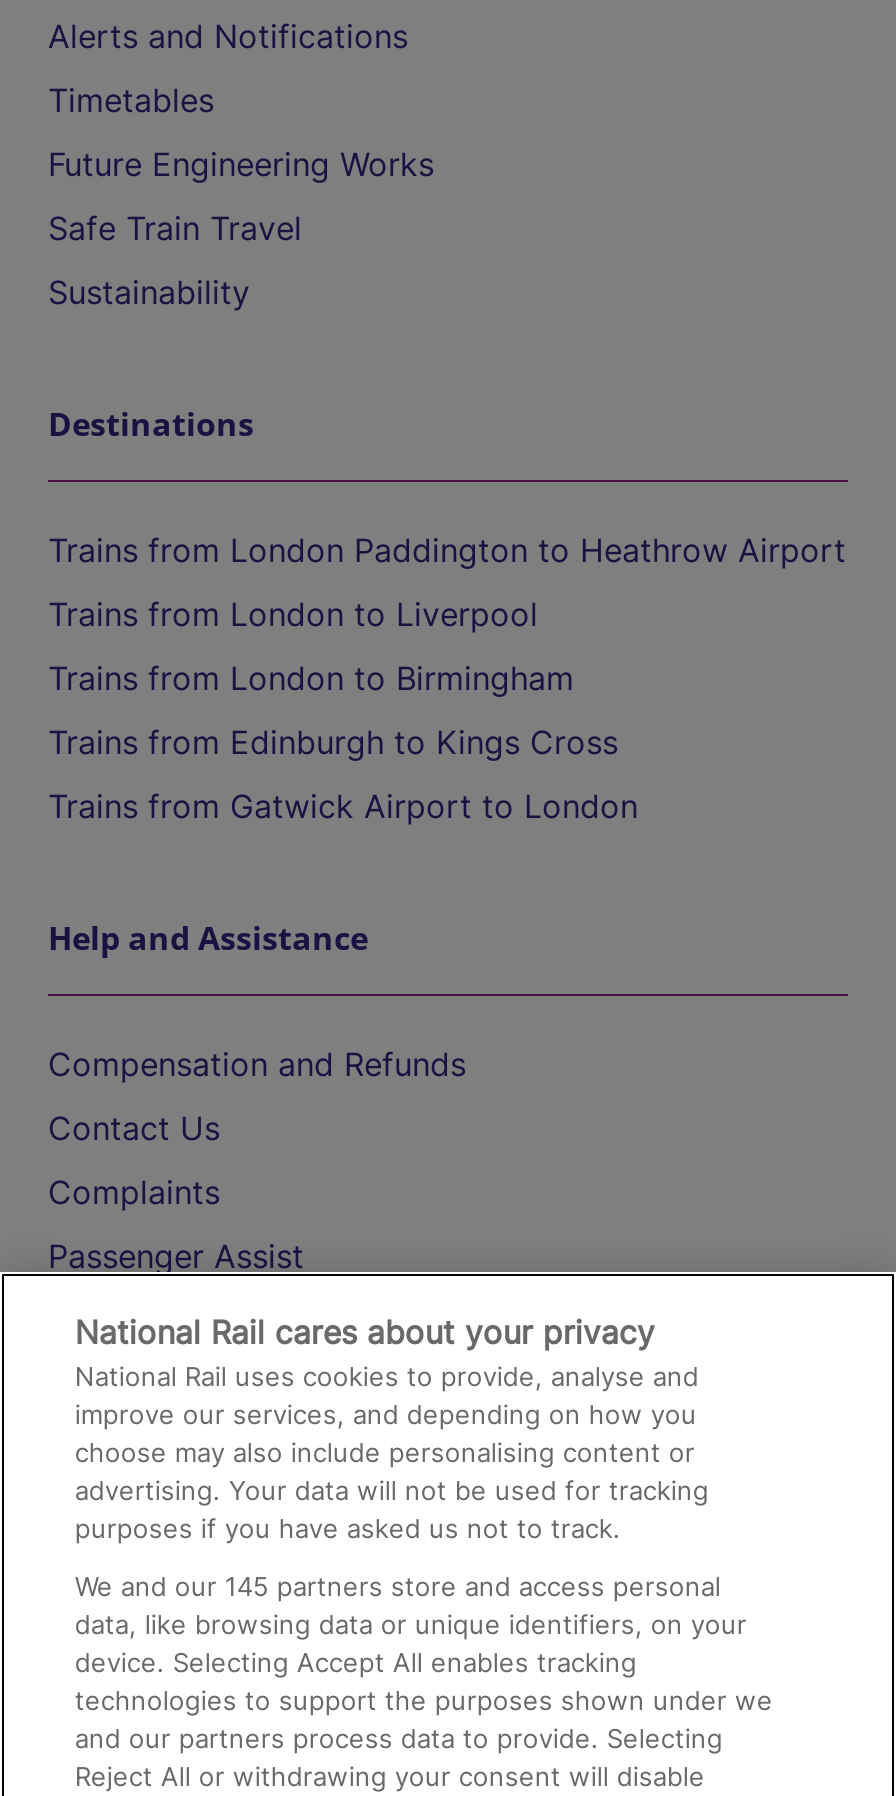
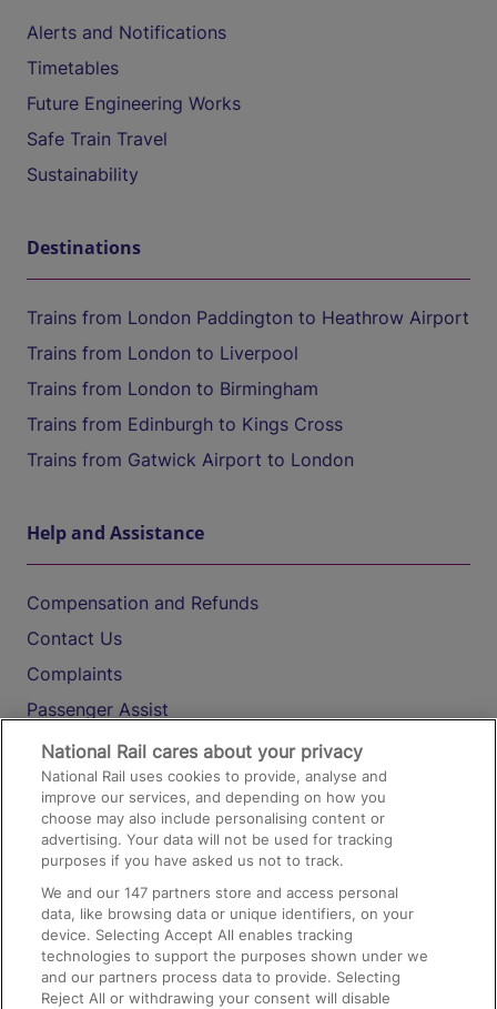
- We and our 145 partners store and access personal
+ We and our 147 partners store and access personal
